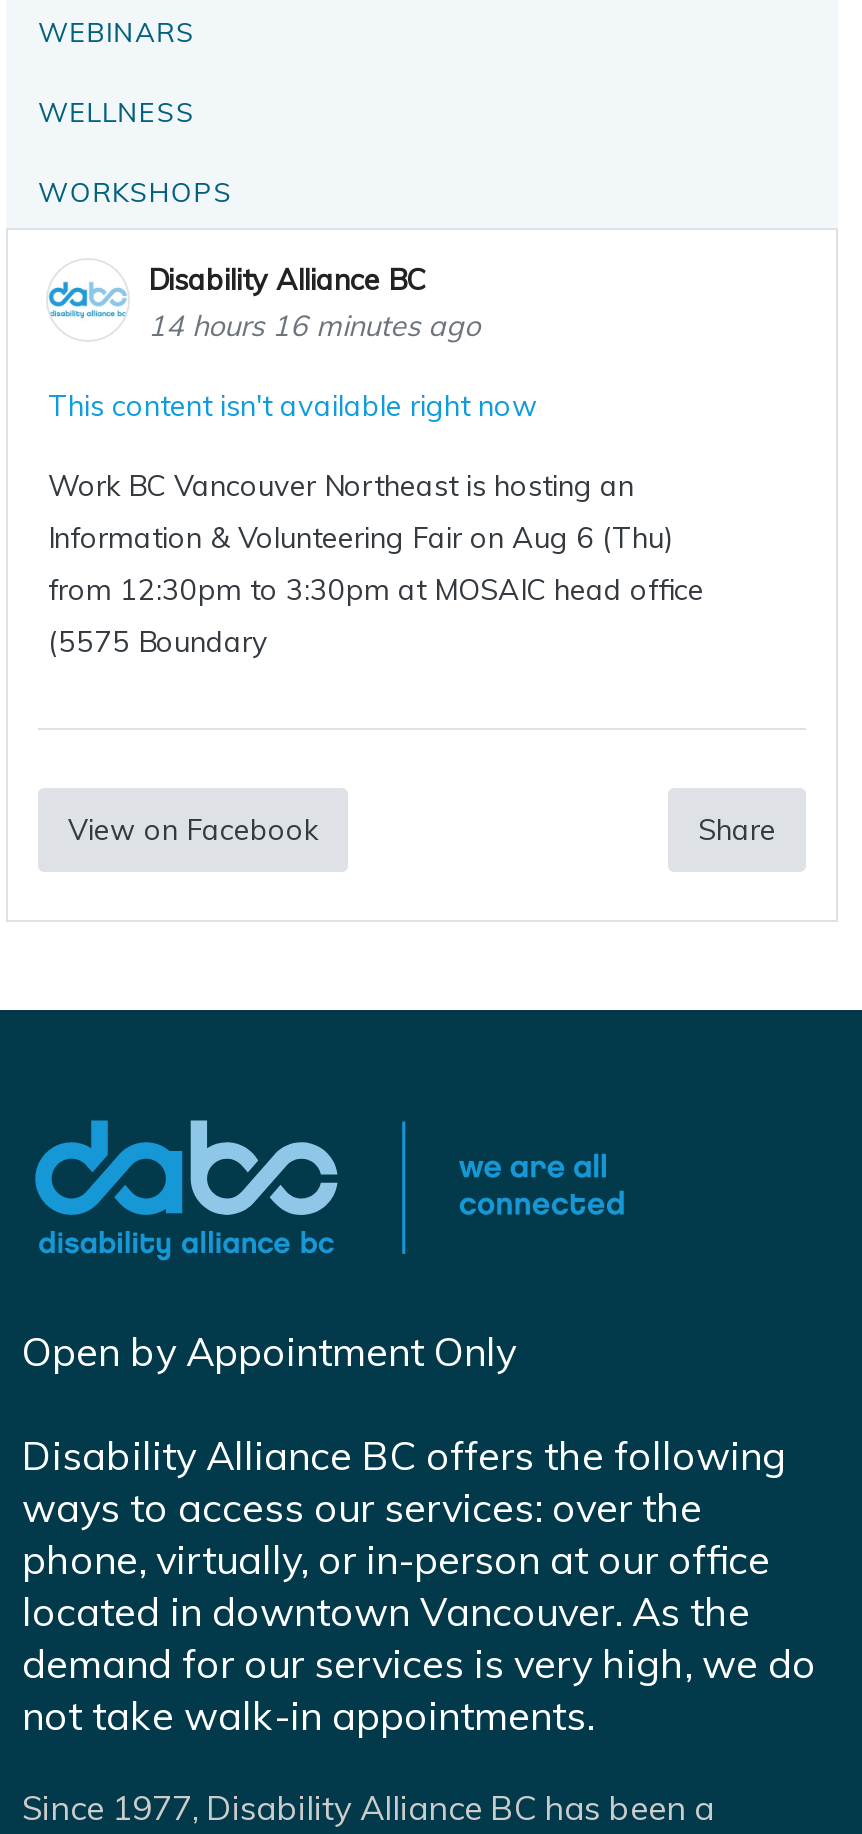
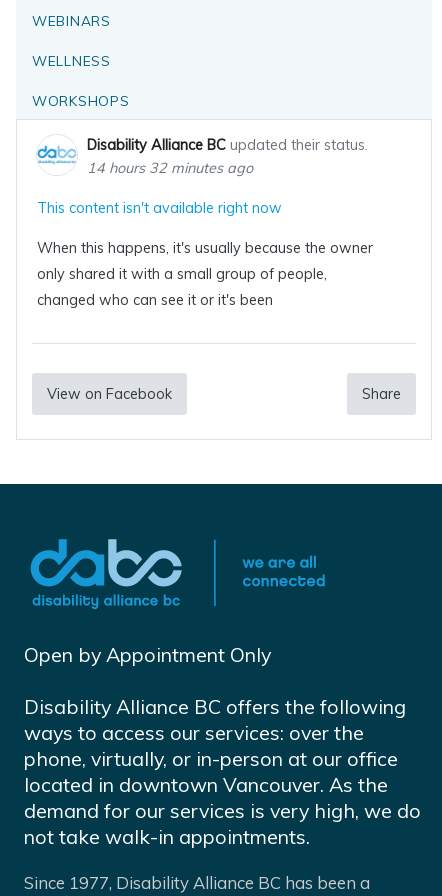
- Disability Alliance BC
- 14 hours 16 minutes ago
+ Disability Alliance BC updated their status.
+ 14 hours 32 minutes ago

- Work BC Vancouver Northeast is hosting an
- Information & Volunteering Fair on Aug 6 (Thu)
- from 12:30pm to 3:30pm at MOSAIC head office
- (5575 Boundary
+ When this happens, it's usually because the owner
+ only shared it with a small group of people,
+ changed who can see it or it's been
